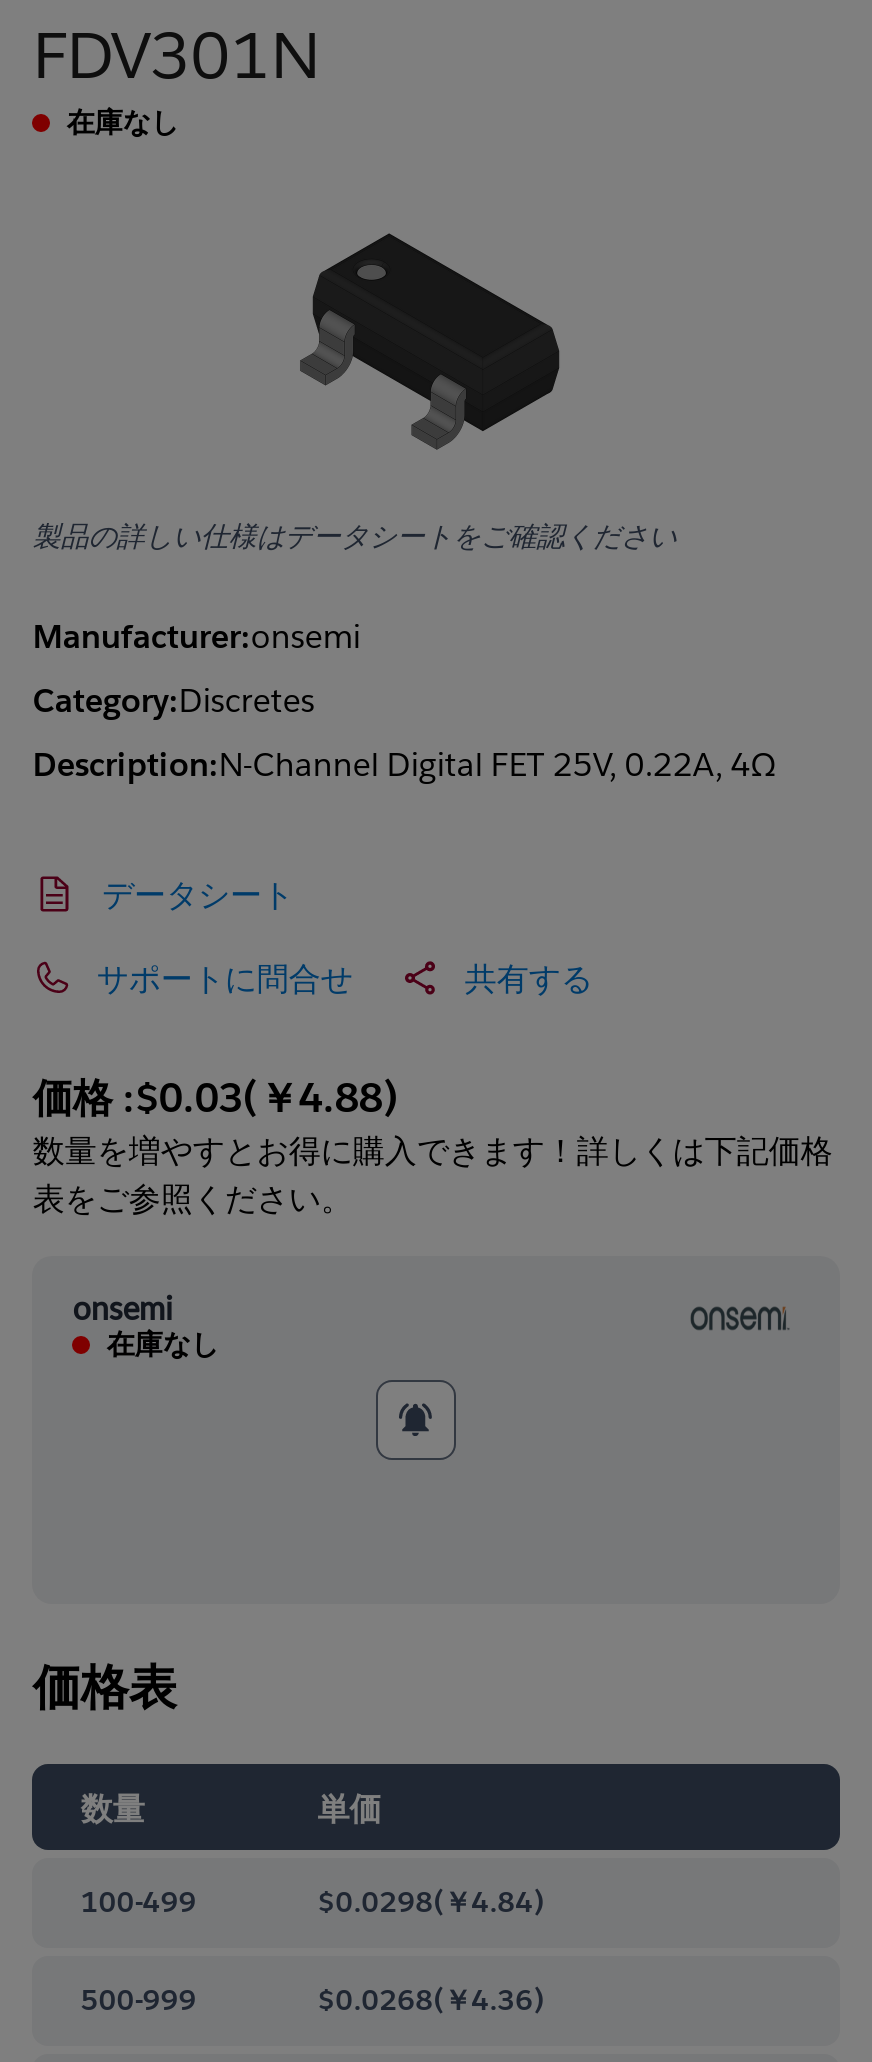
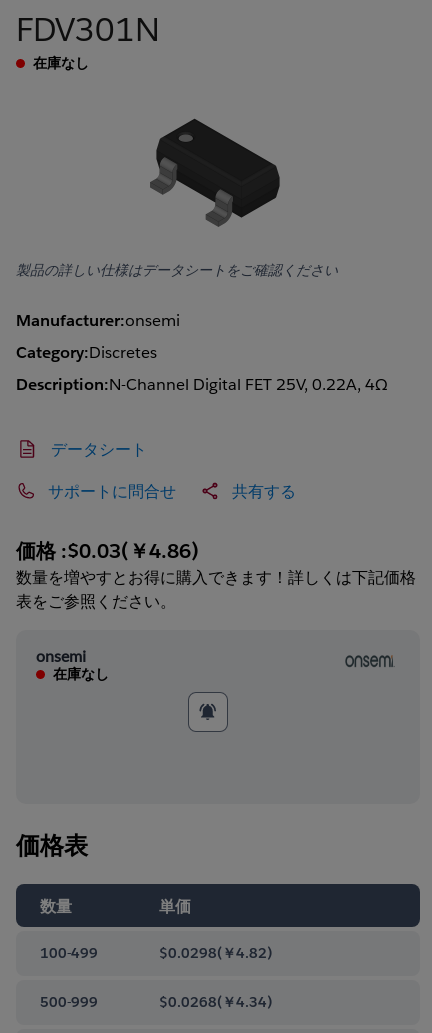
- 価格 : $0.03(￥4.88)
+ 価格 : $0.03(￥4.86)

- $0.0298(￥4.84)
+ $0.0298(￥4.82)

- $0.0268(￥4.36)
+ $0.0268(￥4.34)
